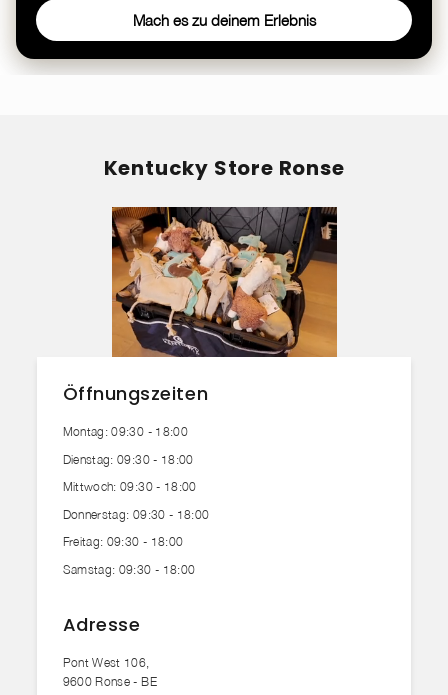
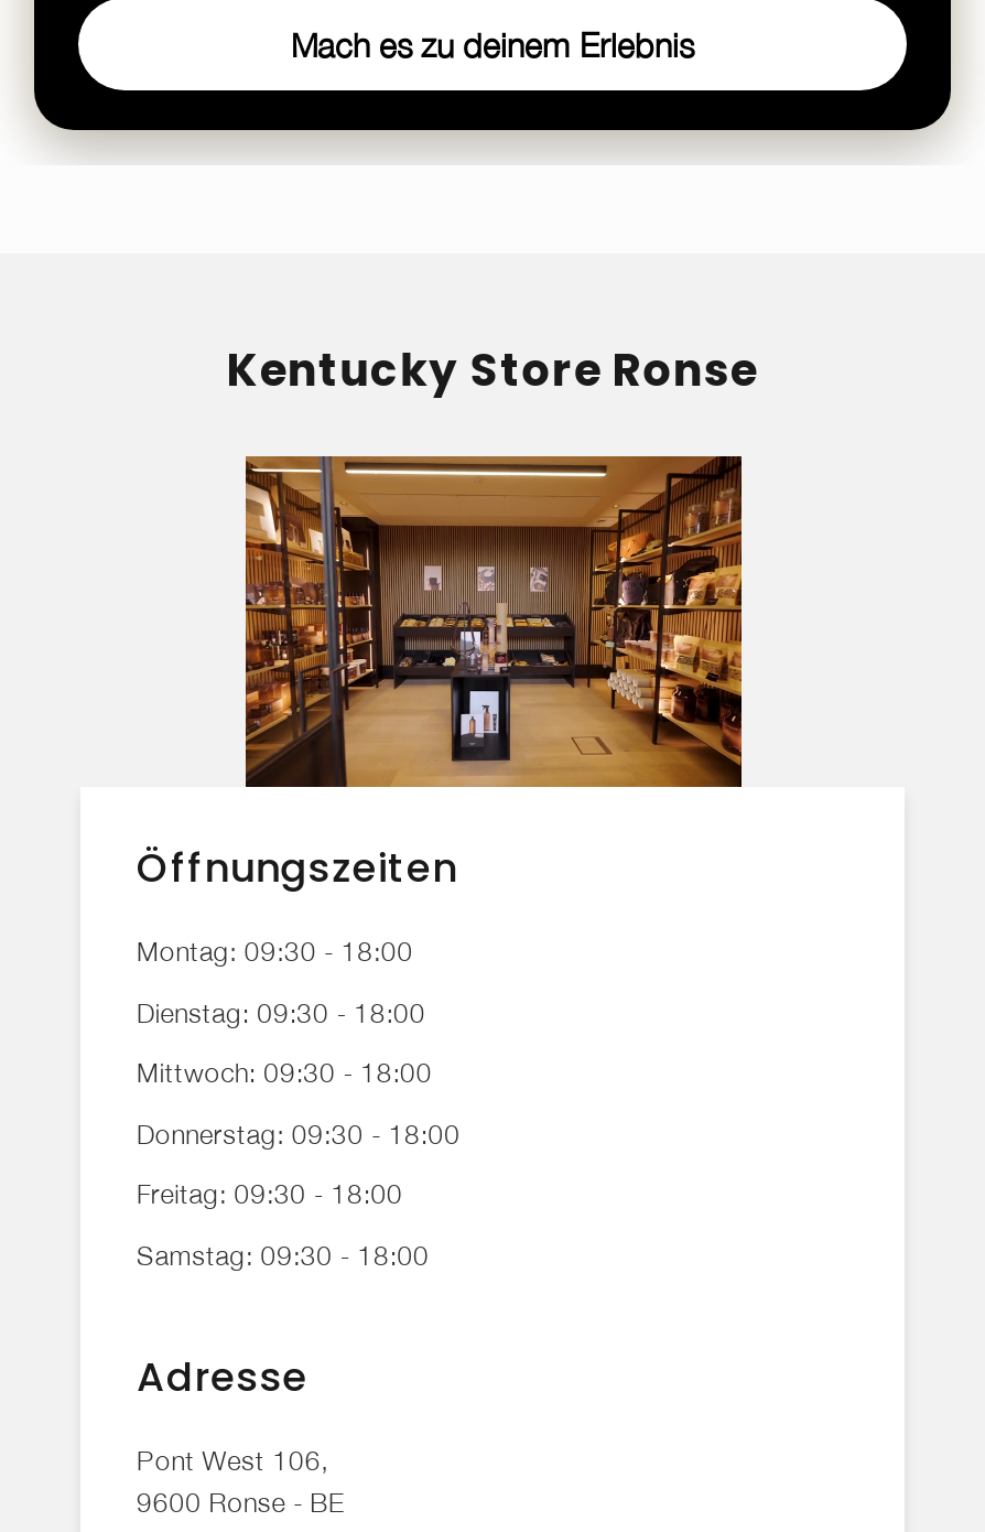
- [image]
+ [image]
